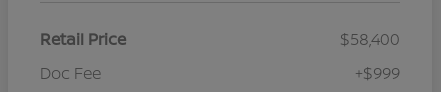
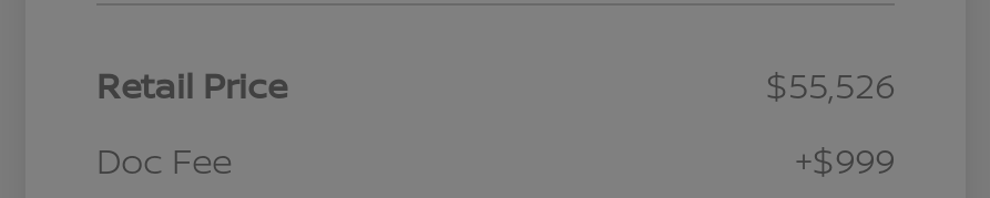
- $58,400
+ $55,526
